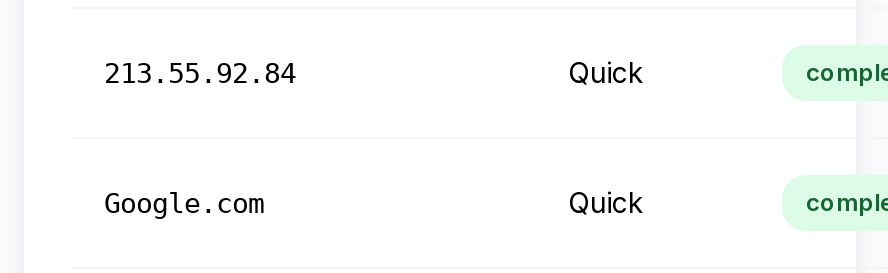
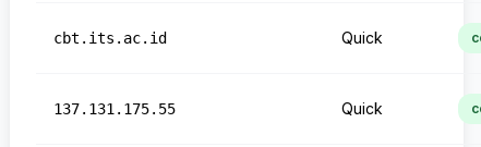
- 213.55.92.84
+ cbt.its.ac.id

- Google.com
+ 137.131.175.55
